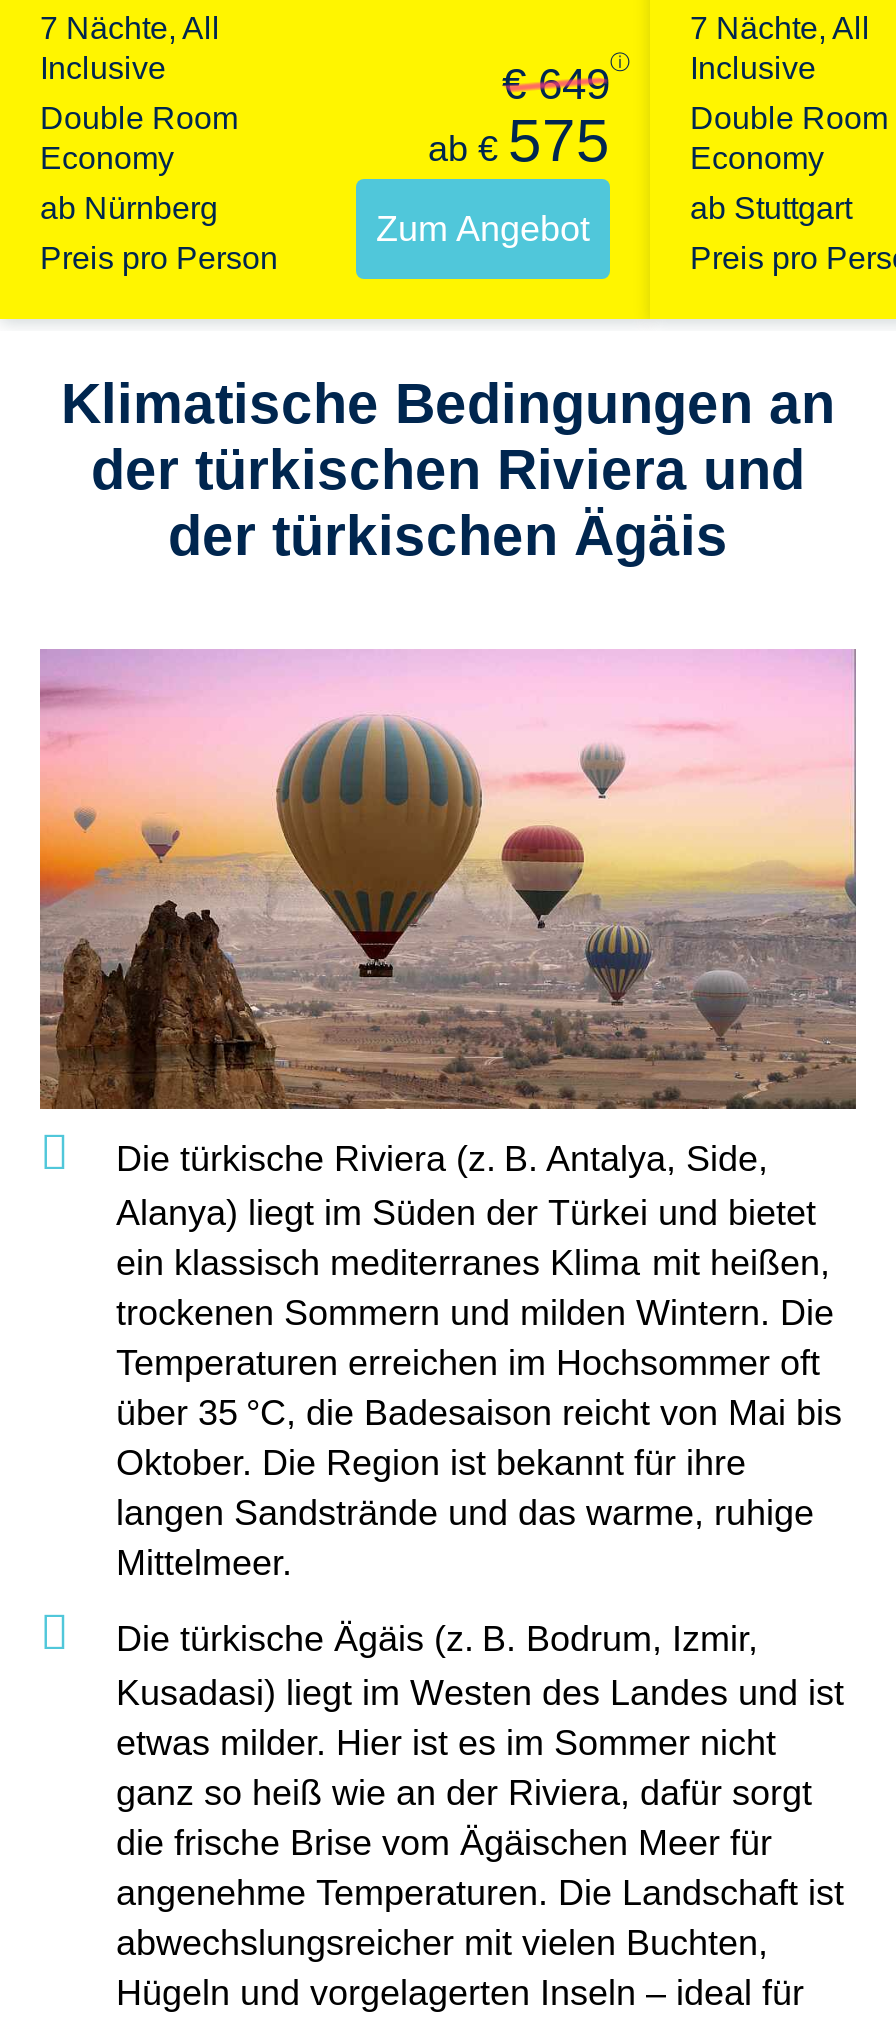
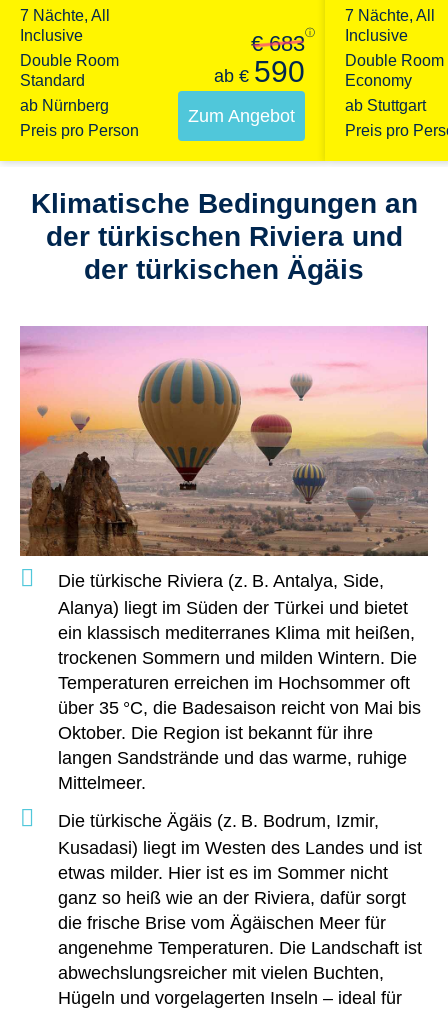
- € 649
+ € 683

- ab € 575
+ ab € 590

- Economy
+ Standard
